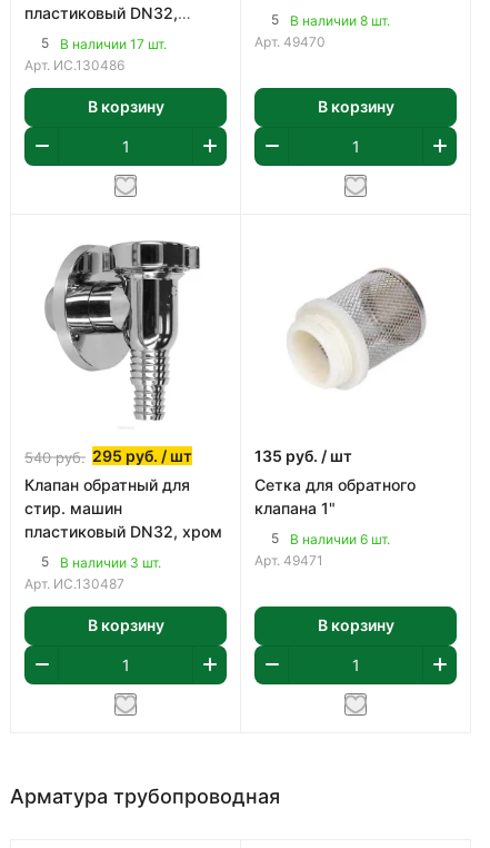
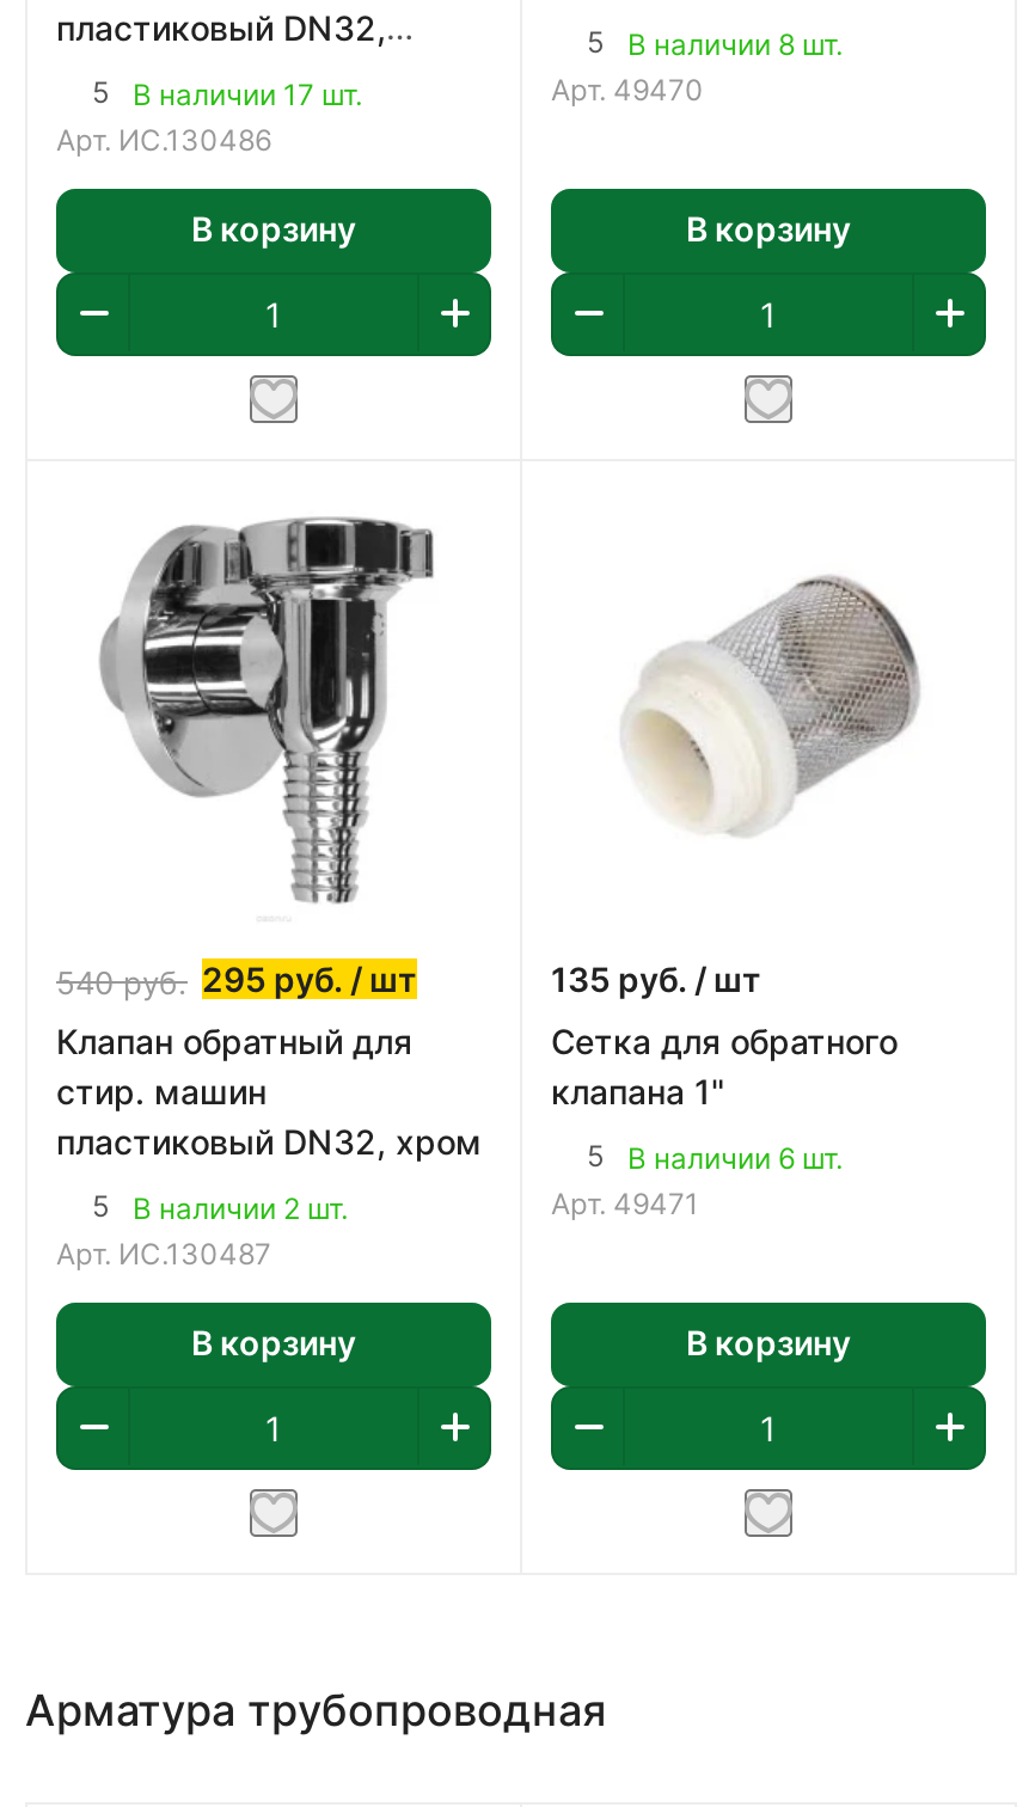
- 5 В наличии 3 шт.
+ 5 В наличии 2 шт.
